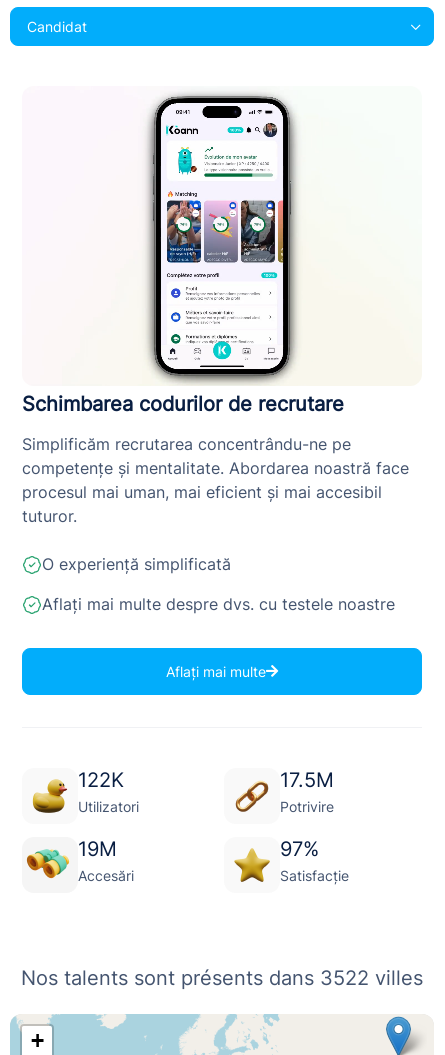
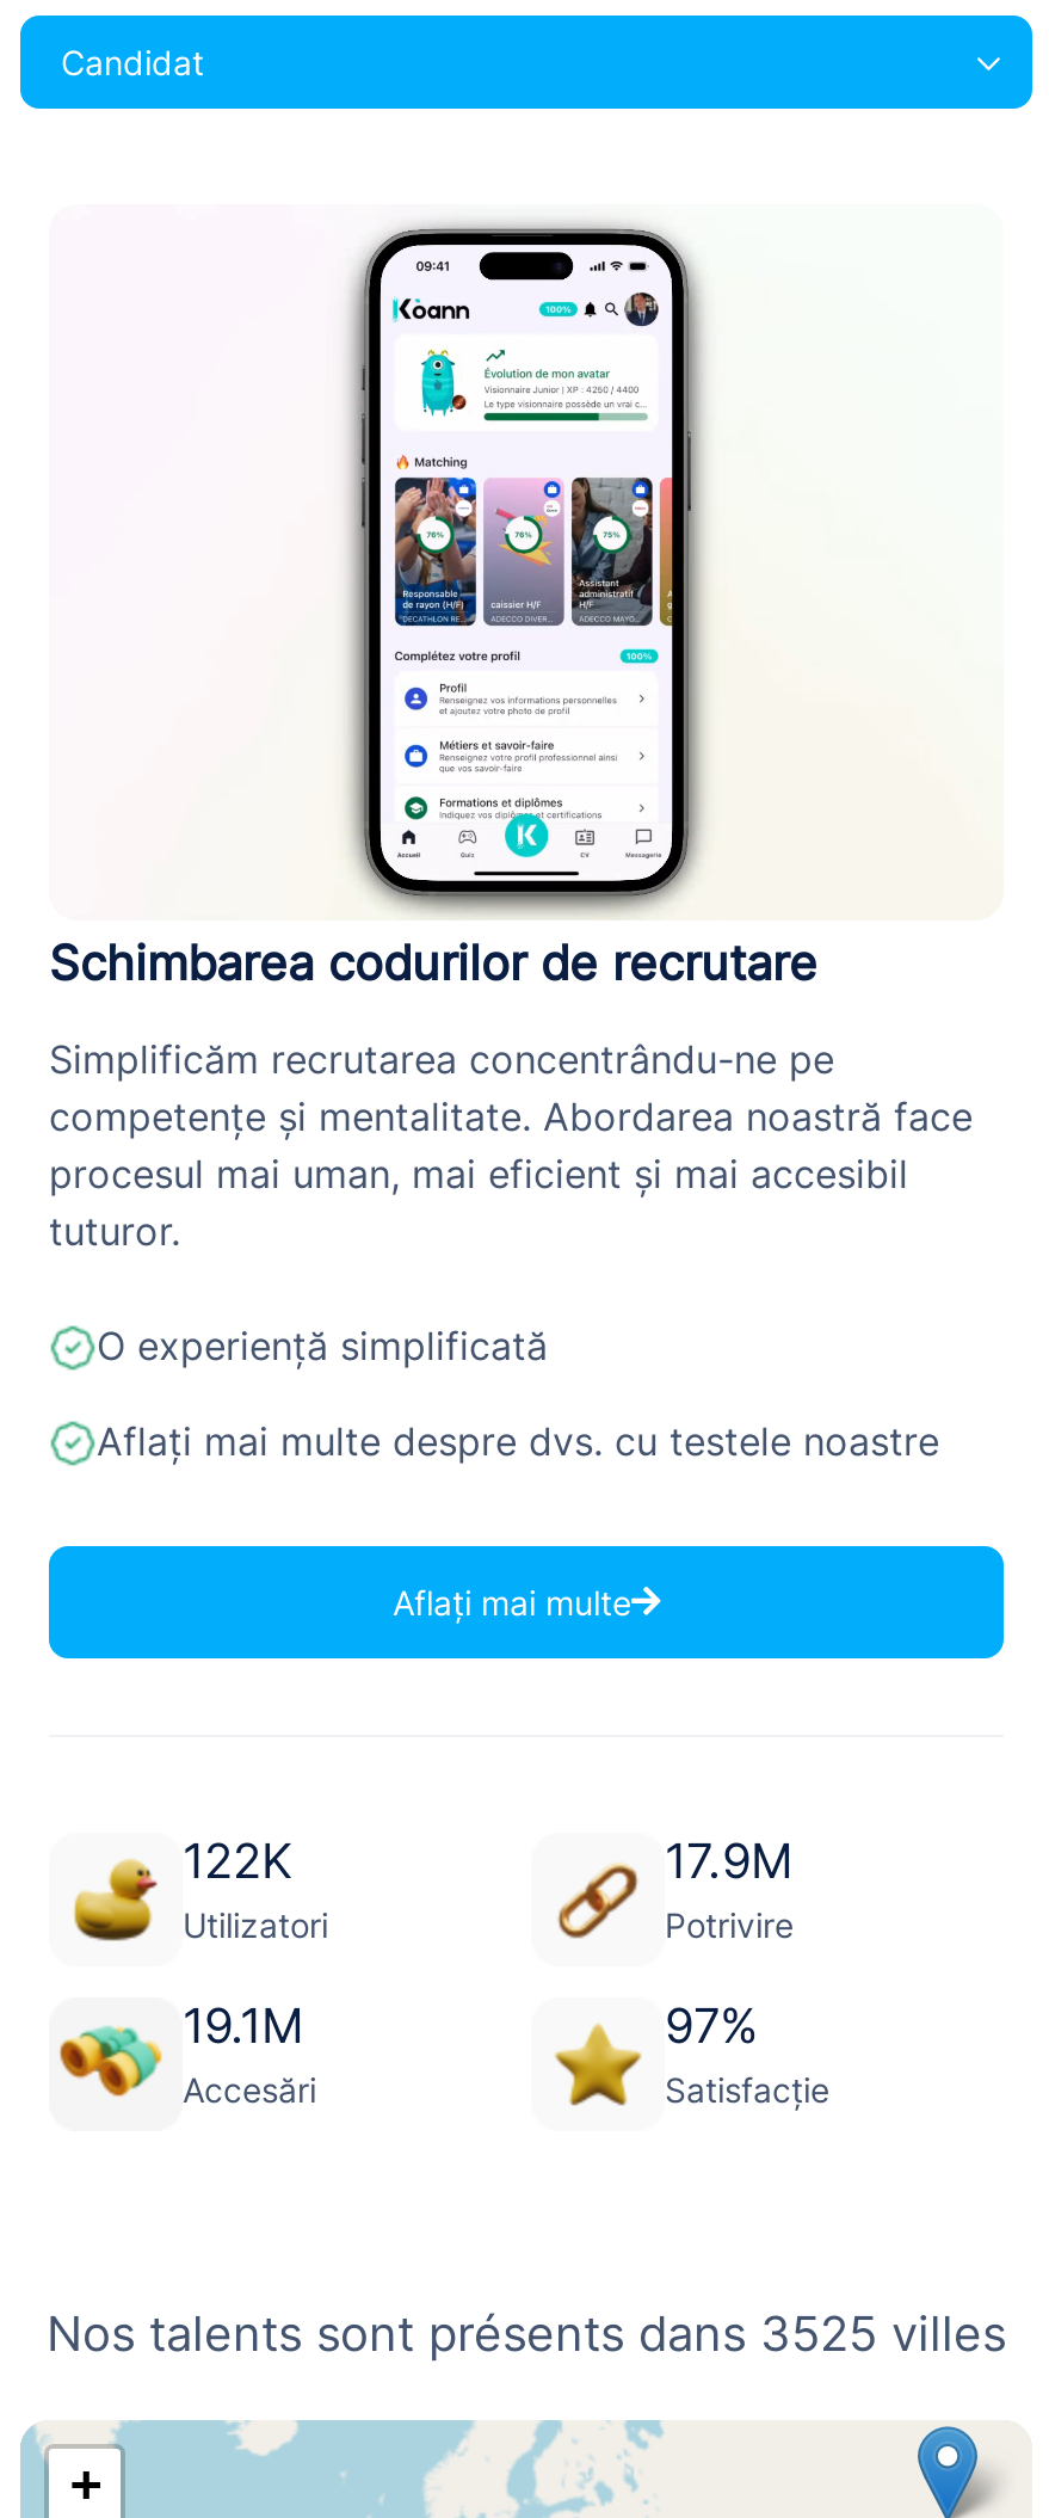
- 17.5M
+ 17.9M

- 19M
+ 19.1M

- Nos talents sont présents dans 3522 villes
+ Nos talents sont présents dans 3525 villes
